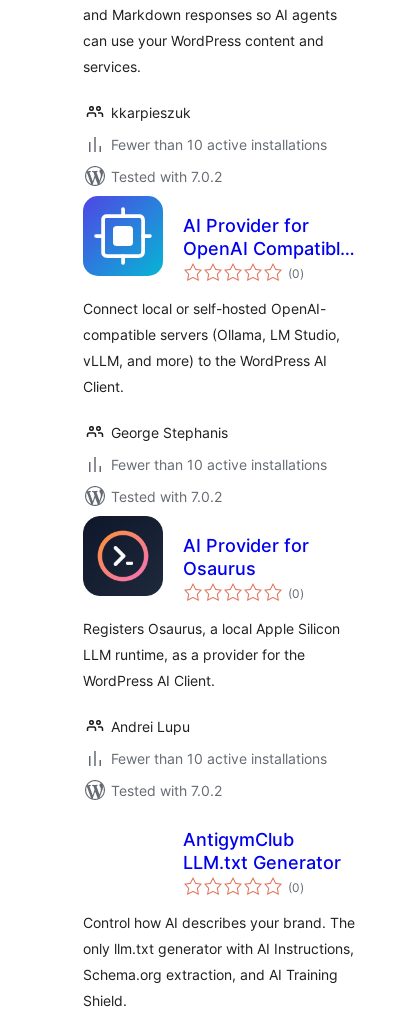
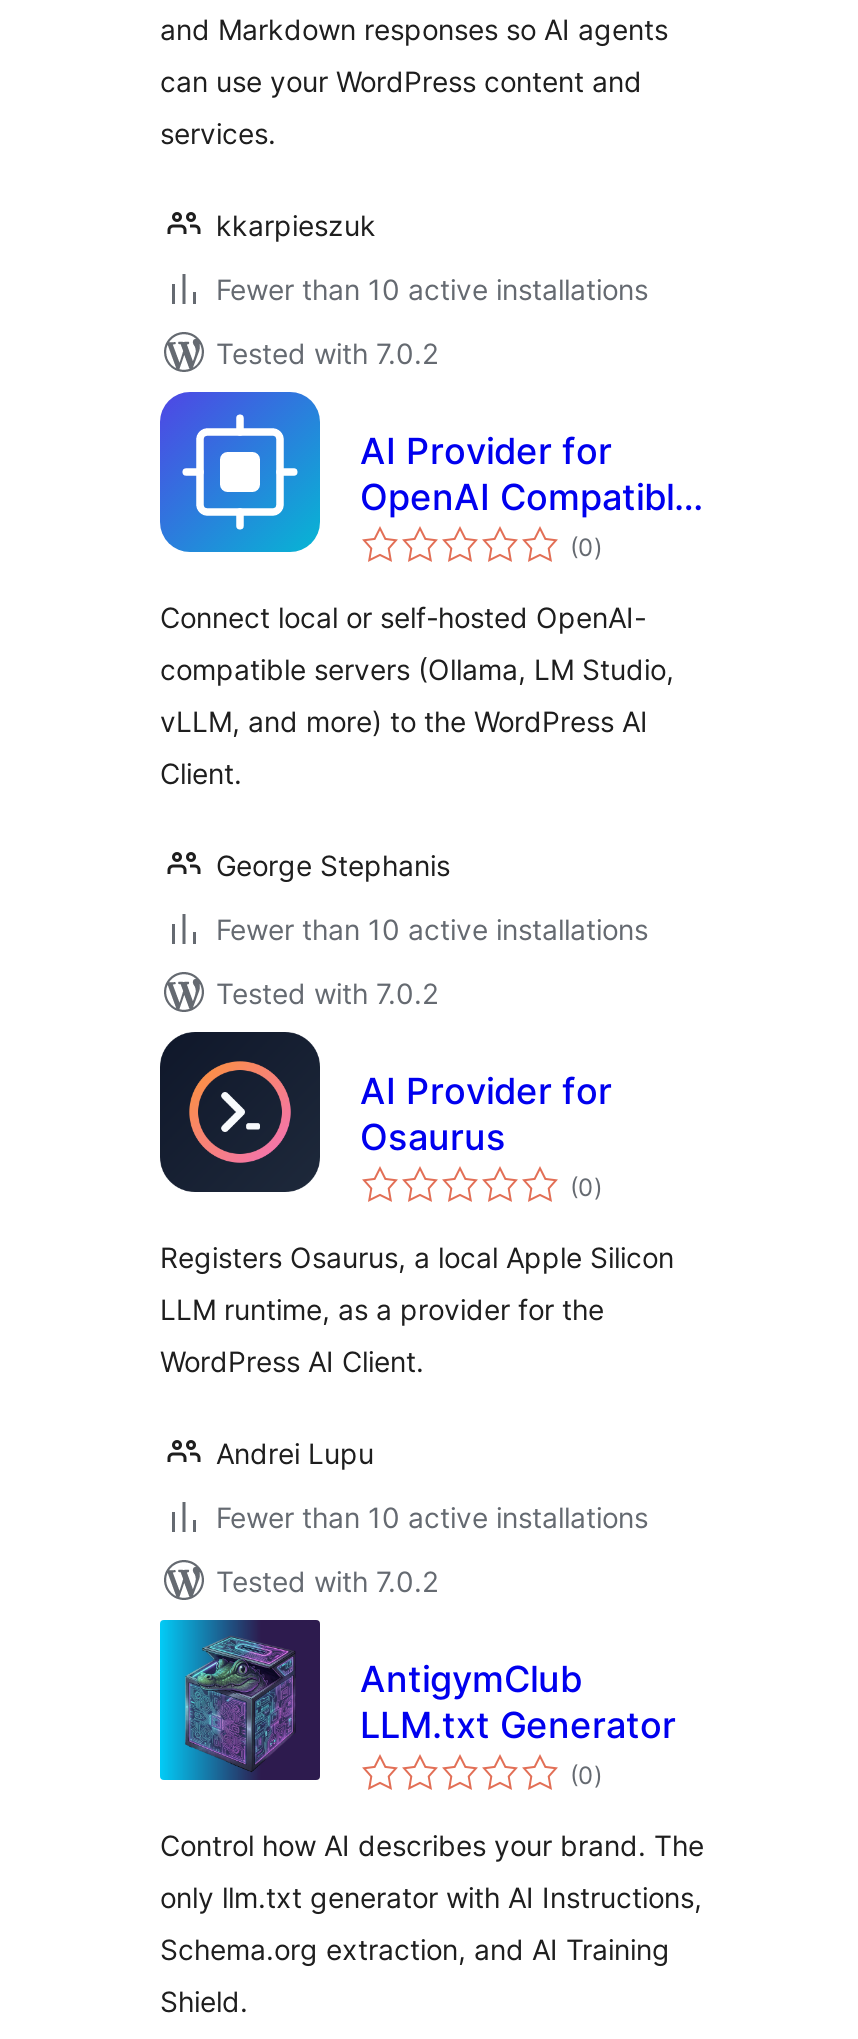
+ [image]
